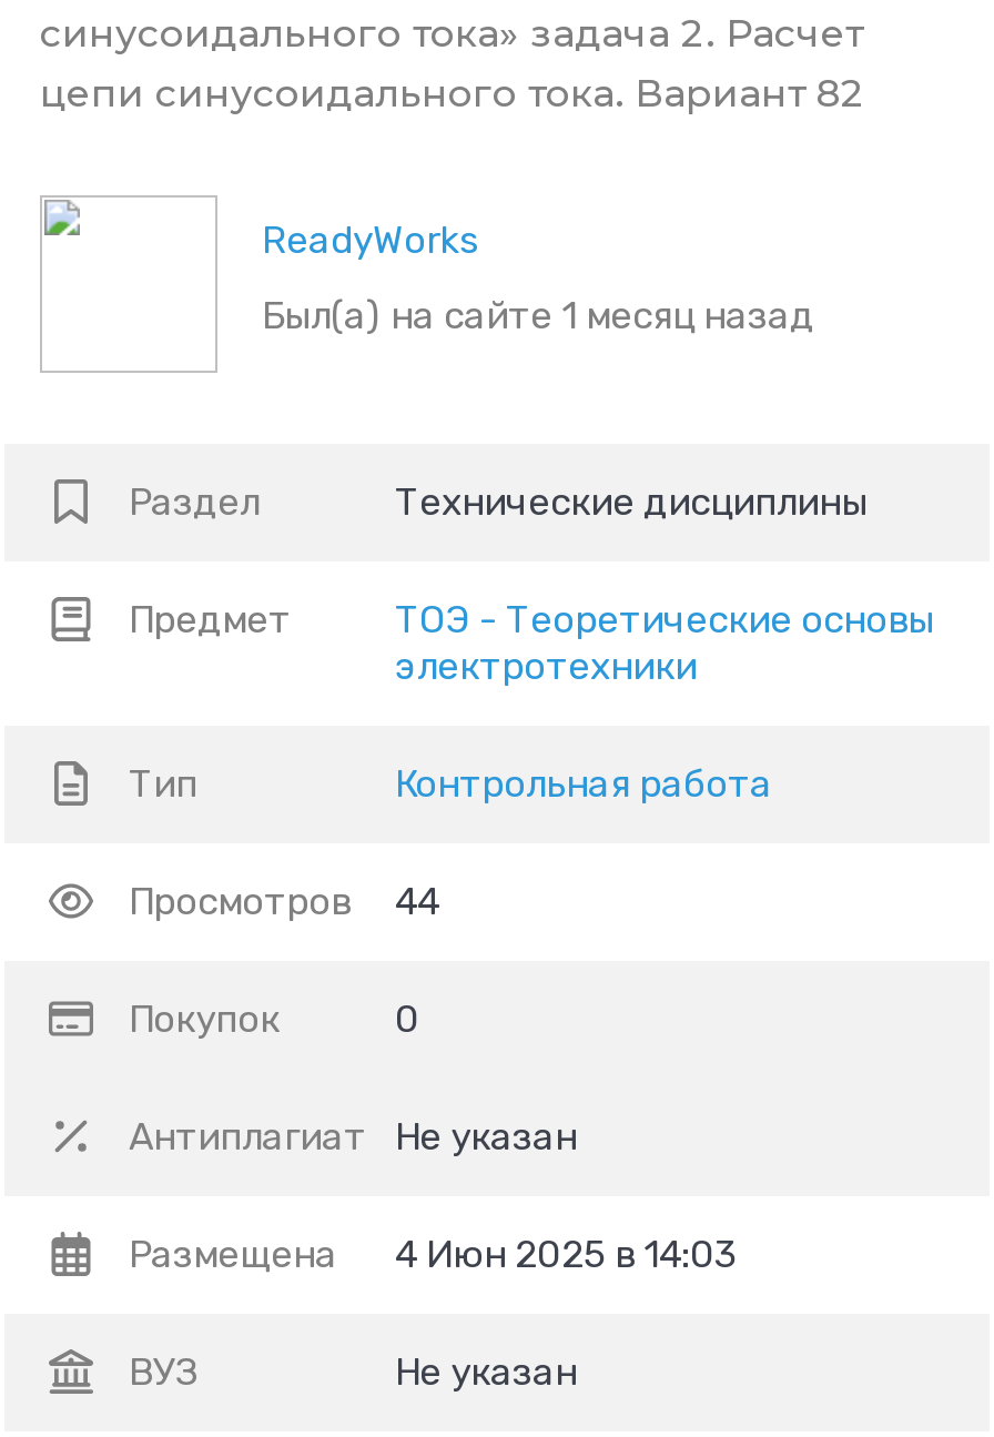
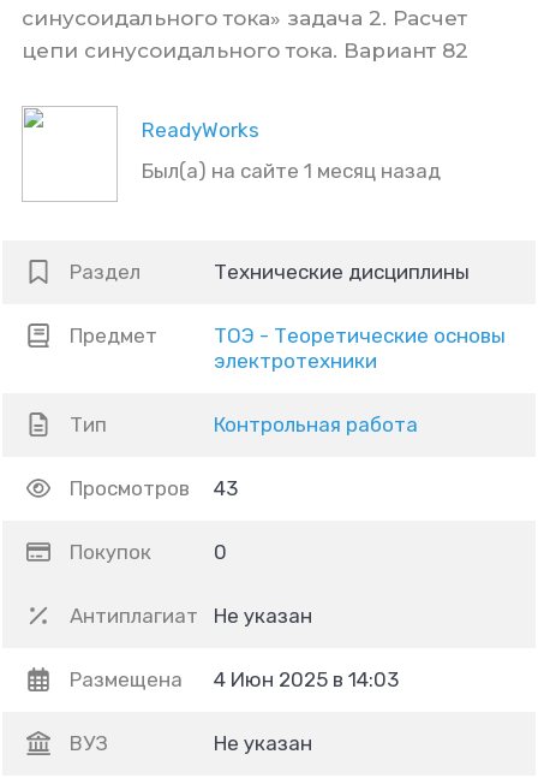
- Просмотров 44
+ Просмотров 43
